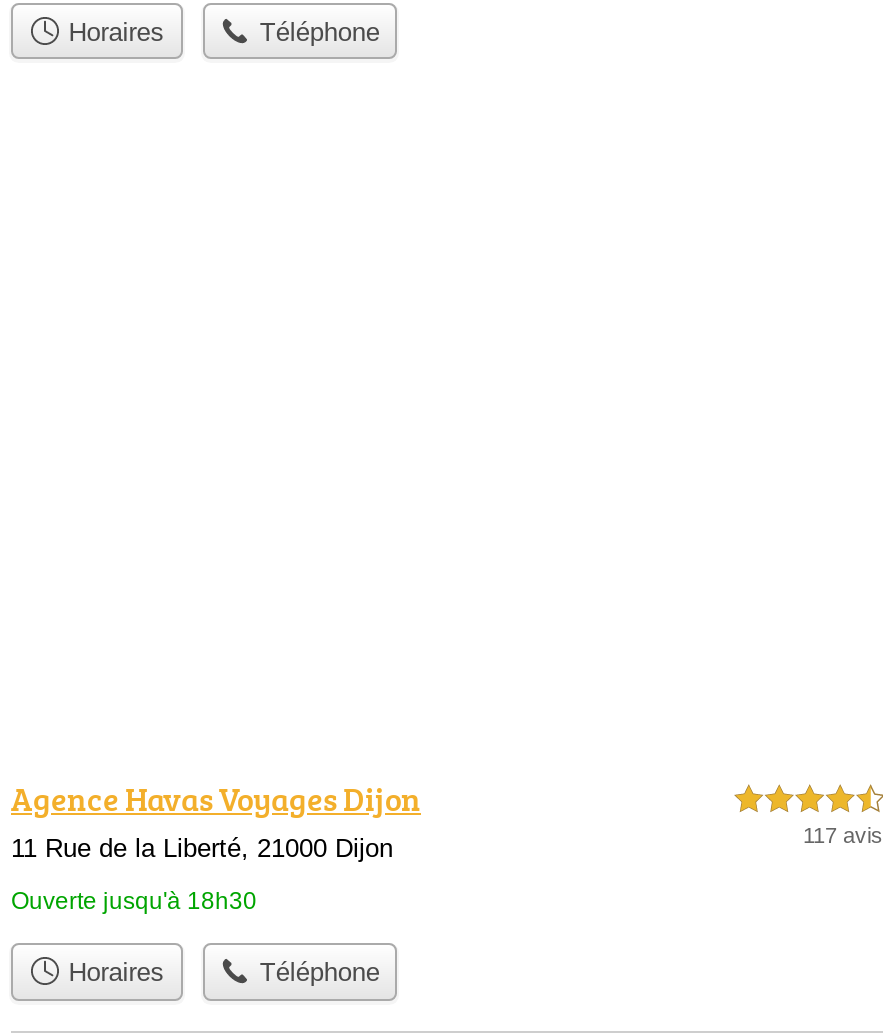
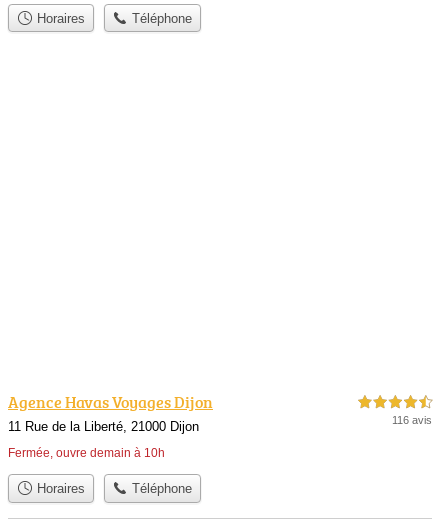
- 117 avis
+ 116 avis

- Ouverte jusqu'à 18h30
+ Fermée, ouvre demain à 10h
